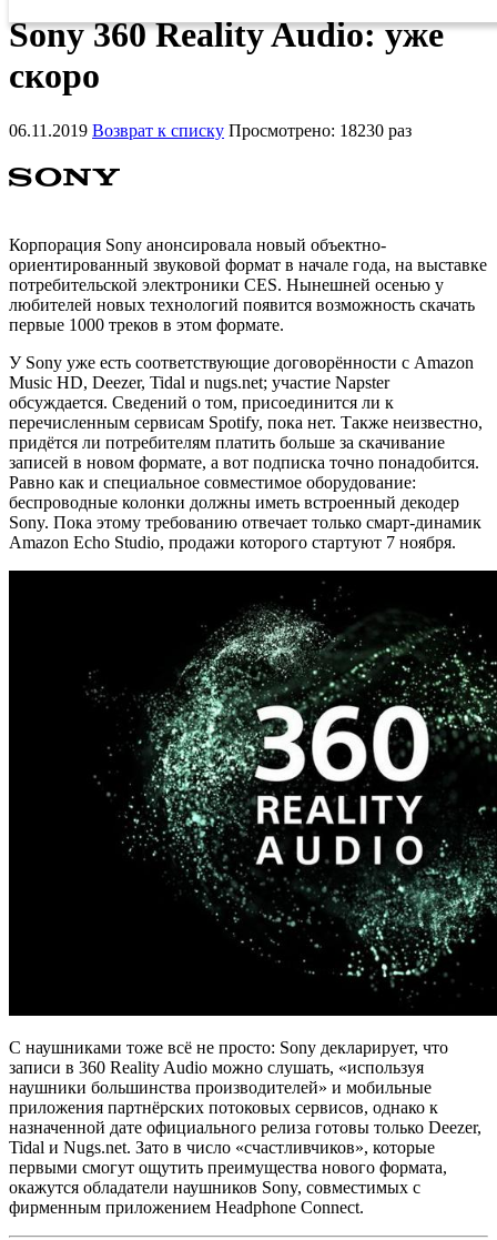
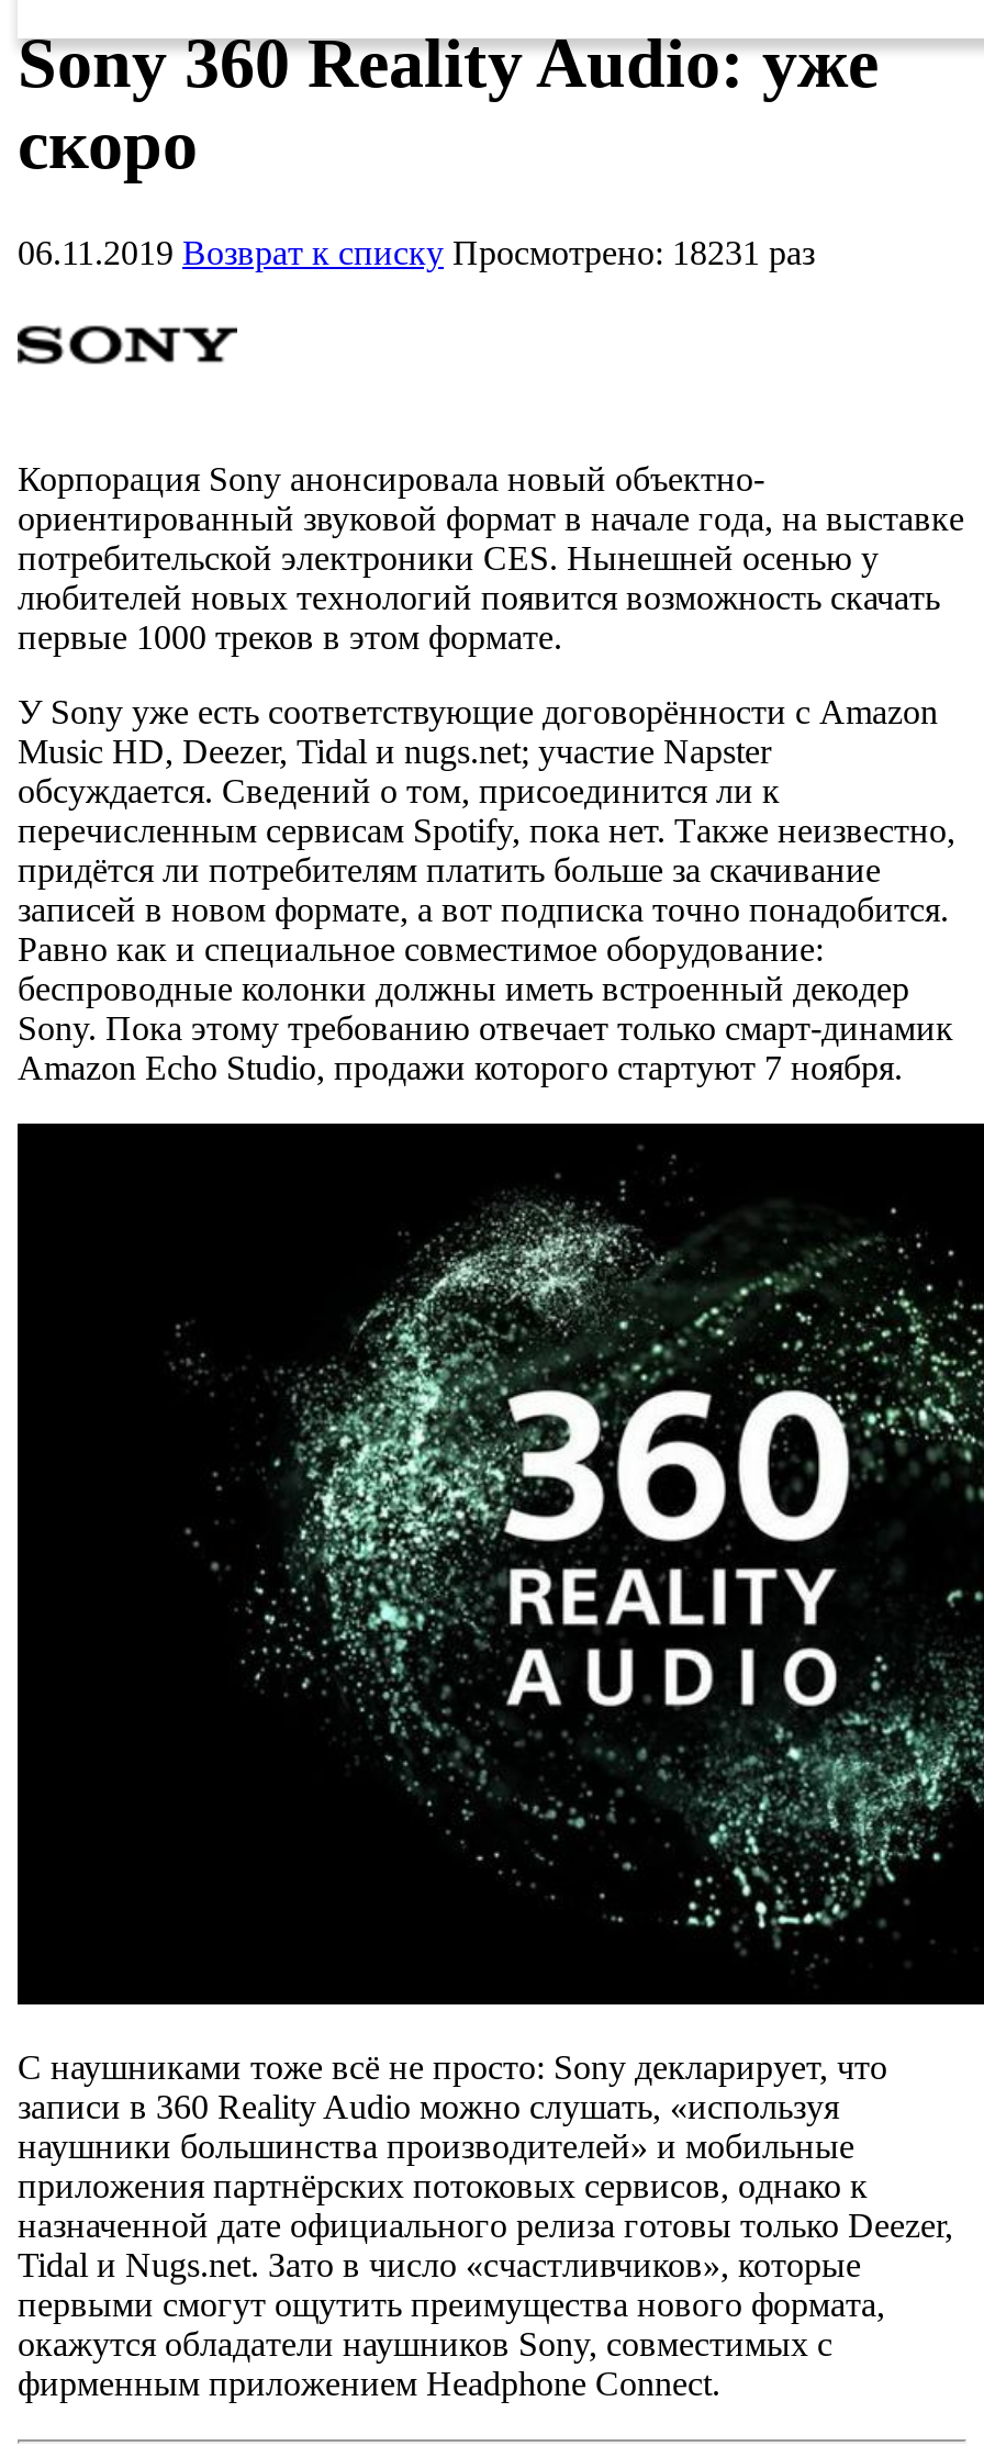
- 06.11.2019 Возврат к списку Просмотрено: 18230 раз
+ 06.11.2019 Возврат к списку Просмотрено: 18231 раз
